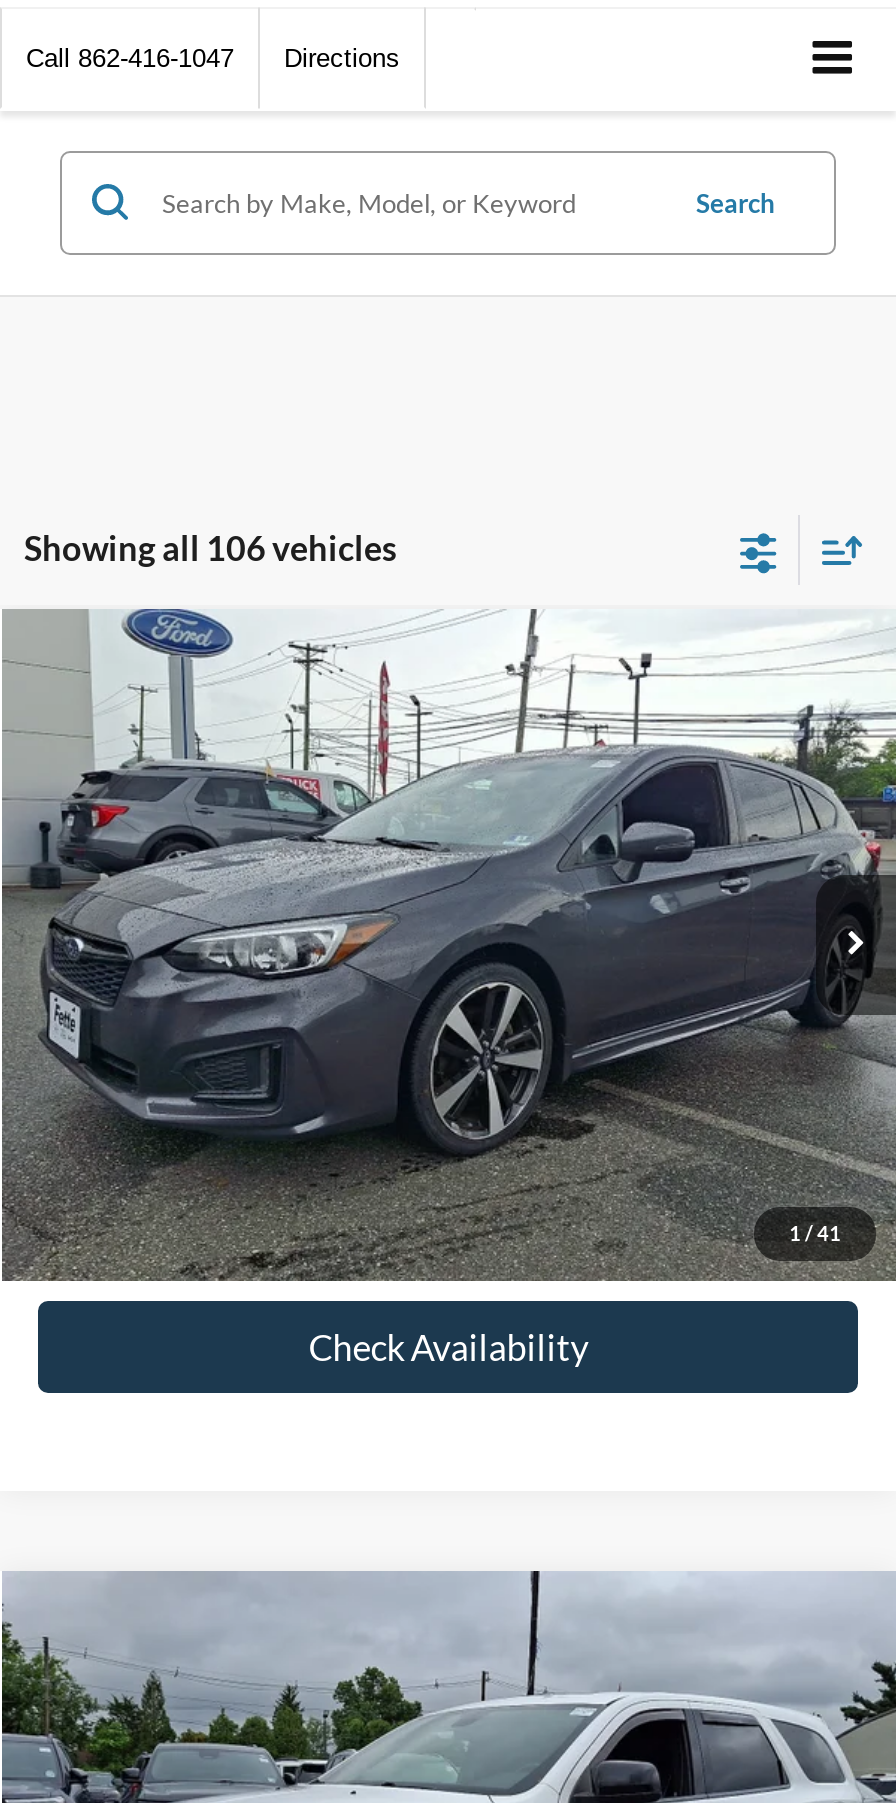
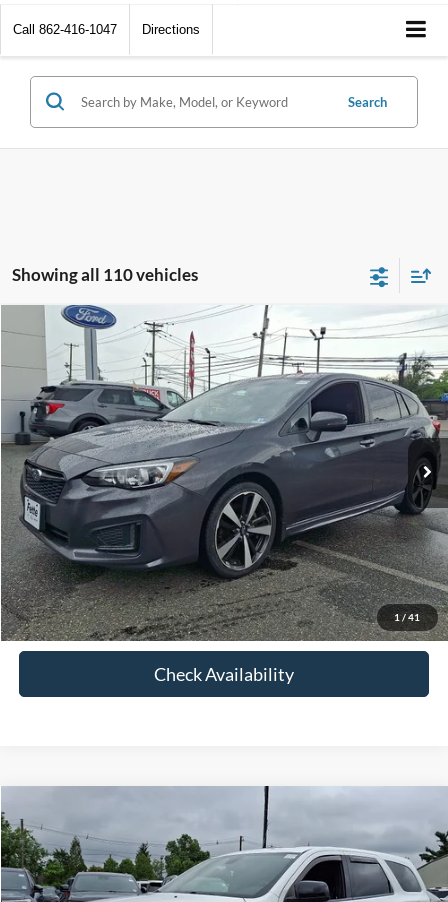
- Showing all 106 vehicles
+ Showing all 110 vehicles
